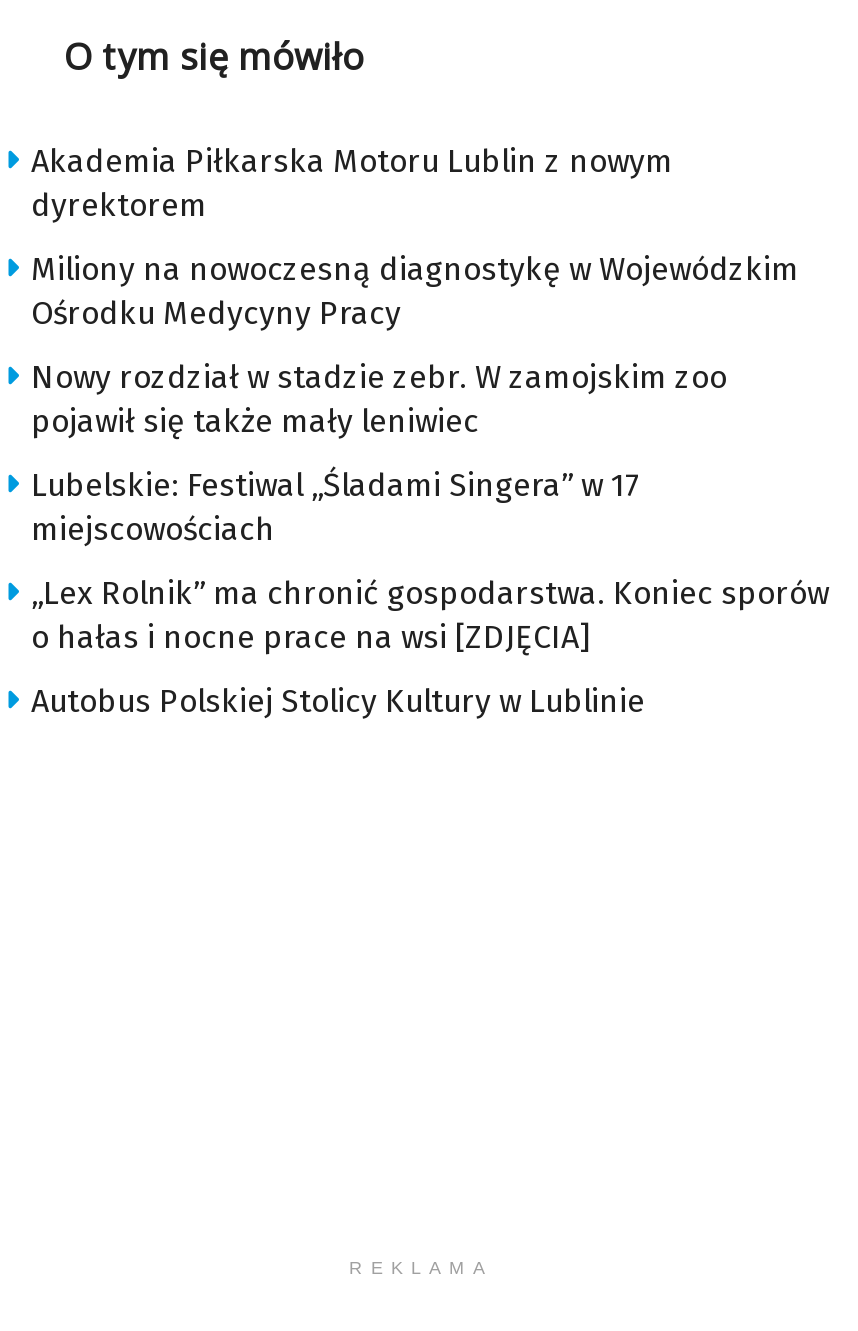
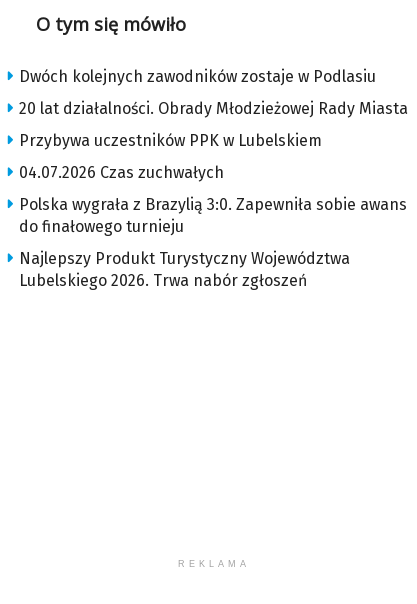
- Akademia Piłkarska Motoru Lublin z nowym
- dyrektorem
+ Dwóch kolejnych zawodników zostaje w Podlasiu

- Miliony na nowoczesną diagnostykę w Wojewódzkim
- Ośrodku Medycyny Pracy
+ 20 lat działalności. Obrady Młodzieżowej Rady Miasta

- Nowy rozdział w stadzie zebr. W zamojskim zoo
- pojawił się także mały leniwiec
+ Przybywa uczestników PPK w Lubelskiem

- Lubelskie: Festiwal „Śladami Singera” w 17
- miejscowościach
+ 04.07.2026 Czas zuchwałych

- „Lex Rolnik” ma chronić gospodarstwa. Koniec sporów
- o hałas i nocne prace na wsi [ZDJĘCIA]
+ Polska wygrała z Brazylią 3:0. Zapewniła sobie awans
+ do finałowego turnieju

- Autobus Polskiej Stolicy Kultury w Lublinie
+ Najlepszy Produkt Turystyczny Województwa
+ Lubelskiego 2026. Trwa nabór zgłoszeń
